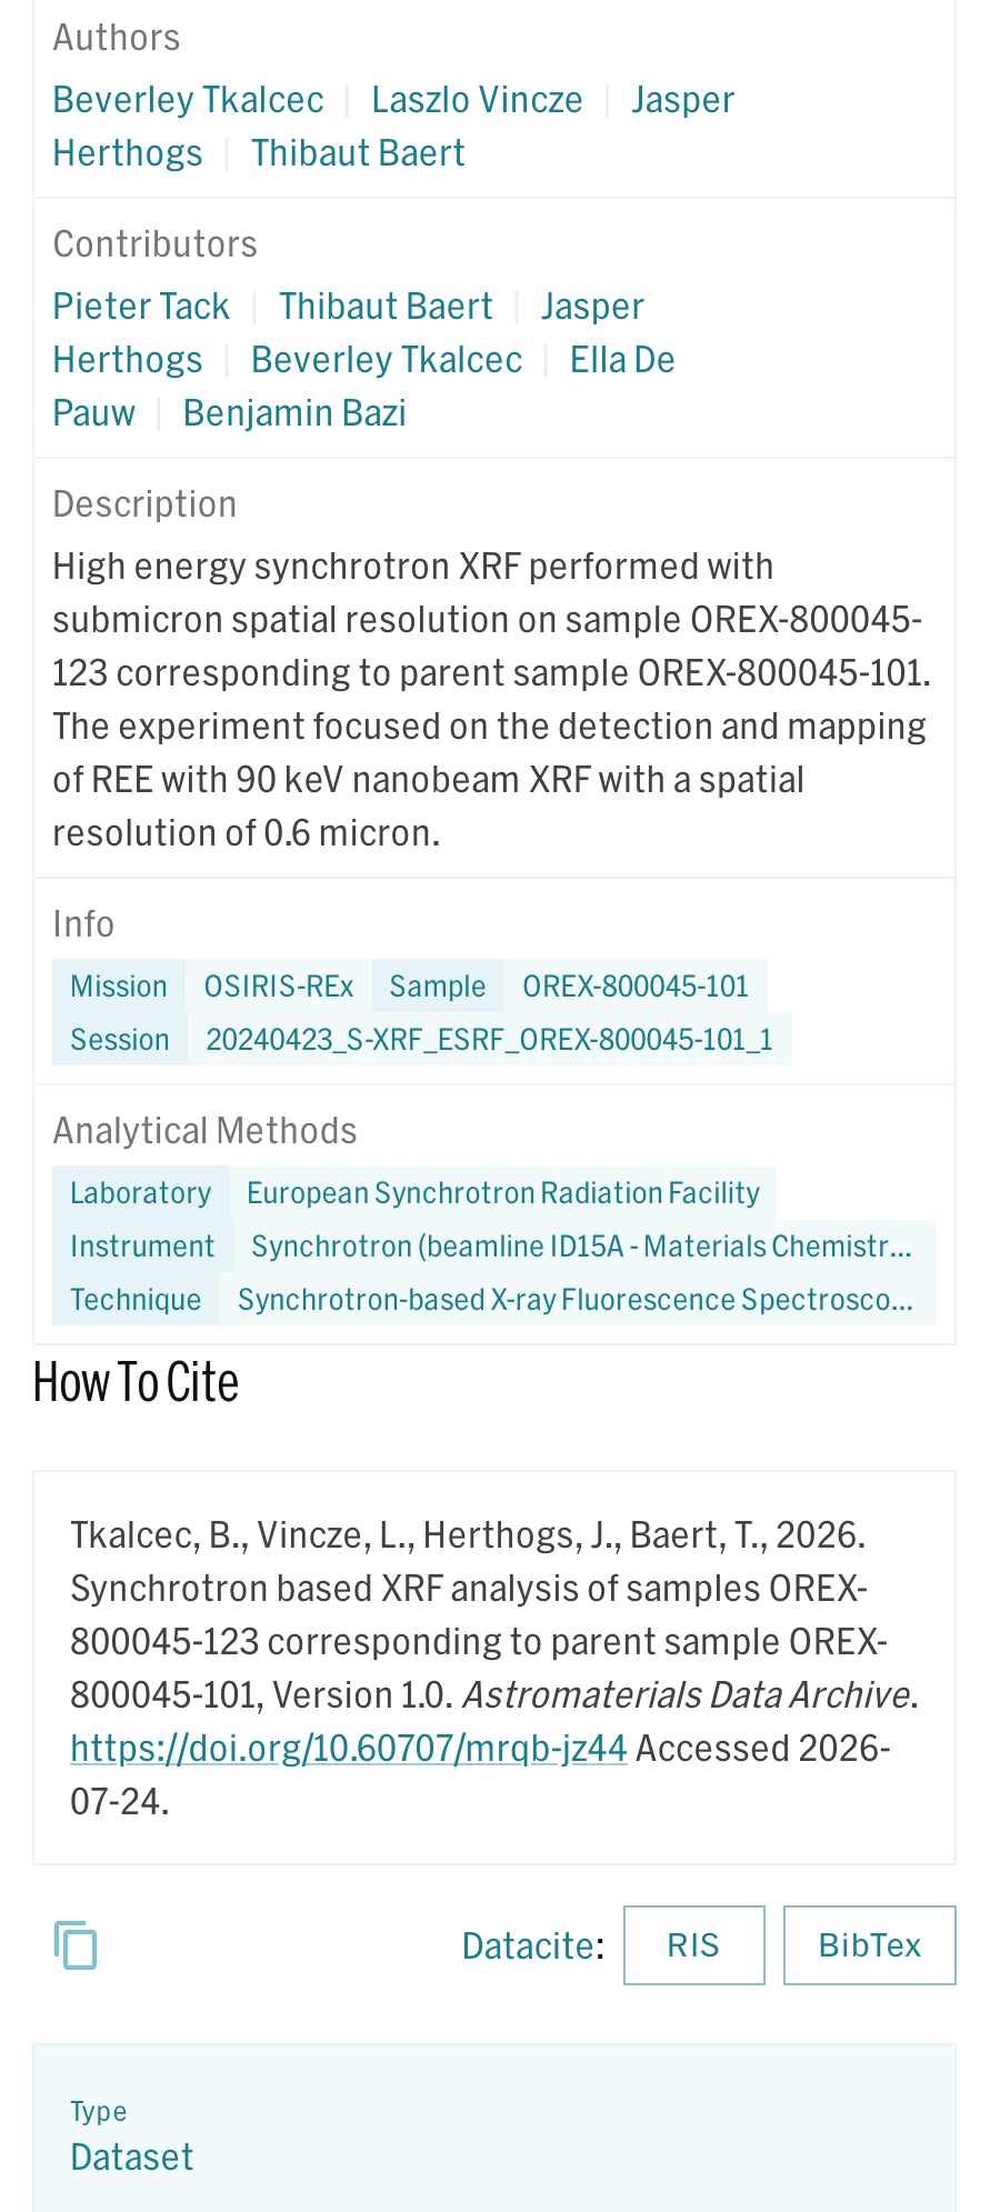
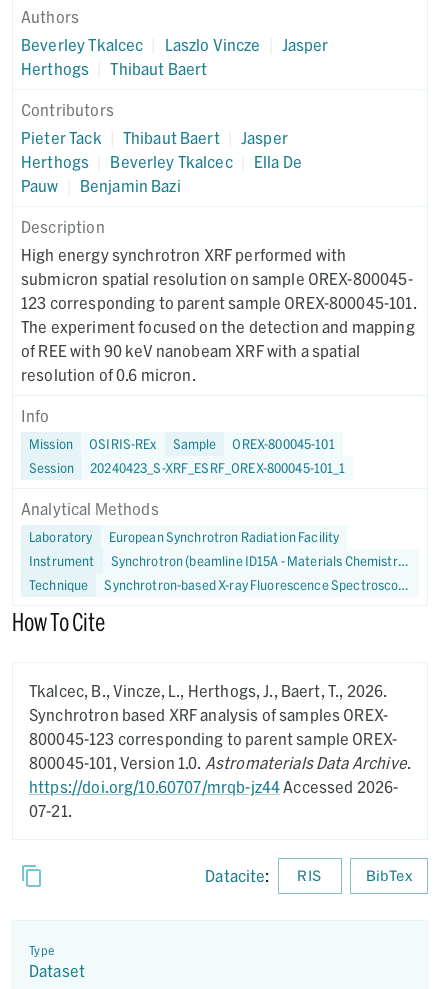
- 07-24.
+ 07-21.
